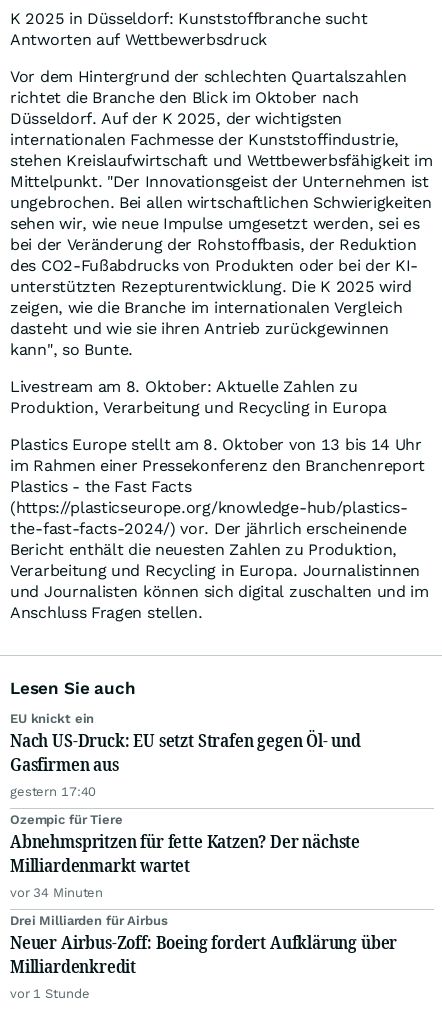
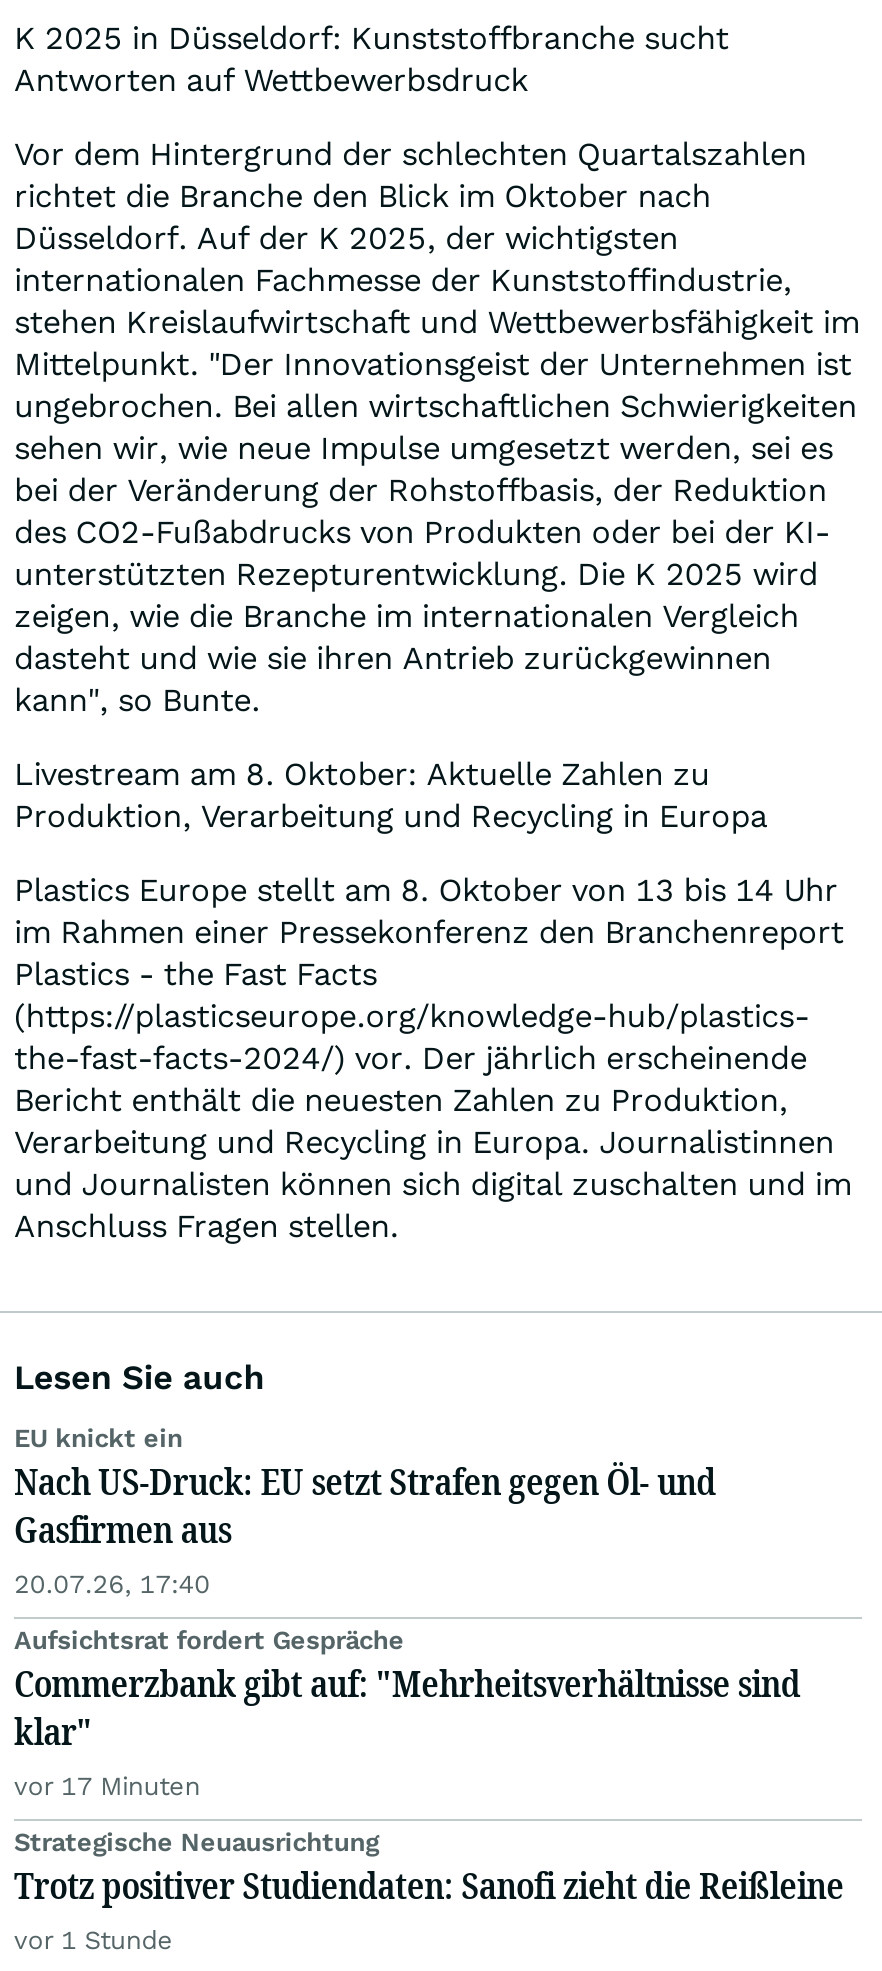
- gestern 17:40
+ 20.07.26, 17:40

- Ozempic für Tiere
- Abnehmspritzen für fette Katzen? Der nächste
- Milliardenmarkt wartet
- vor 34 Minuten
+ Aufsichtsrat fordert Gespräche
+ Commerzbank gibt auf: "Mehrheitsverhältnisse sind
+ klar"
+ vor 17 Minuten

- Drei Milliarden für Airbus
- Neuer Airbus-Zoff: Boeing fordert Aufklärung über
- Milliardenkredit
+ Strategische Neuausrichtung
+ Trotz positiver Studiendaten: Sanofi zieht die Reißleine
